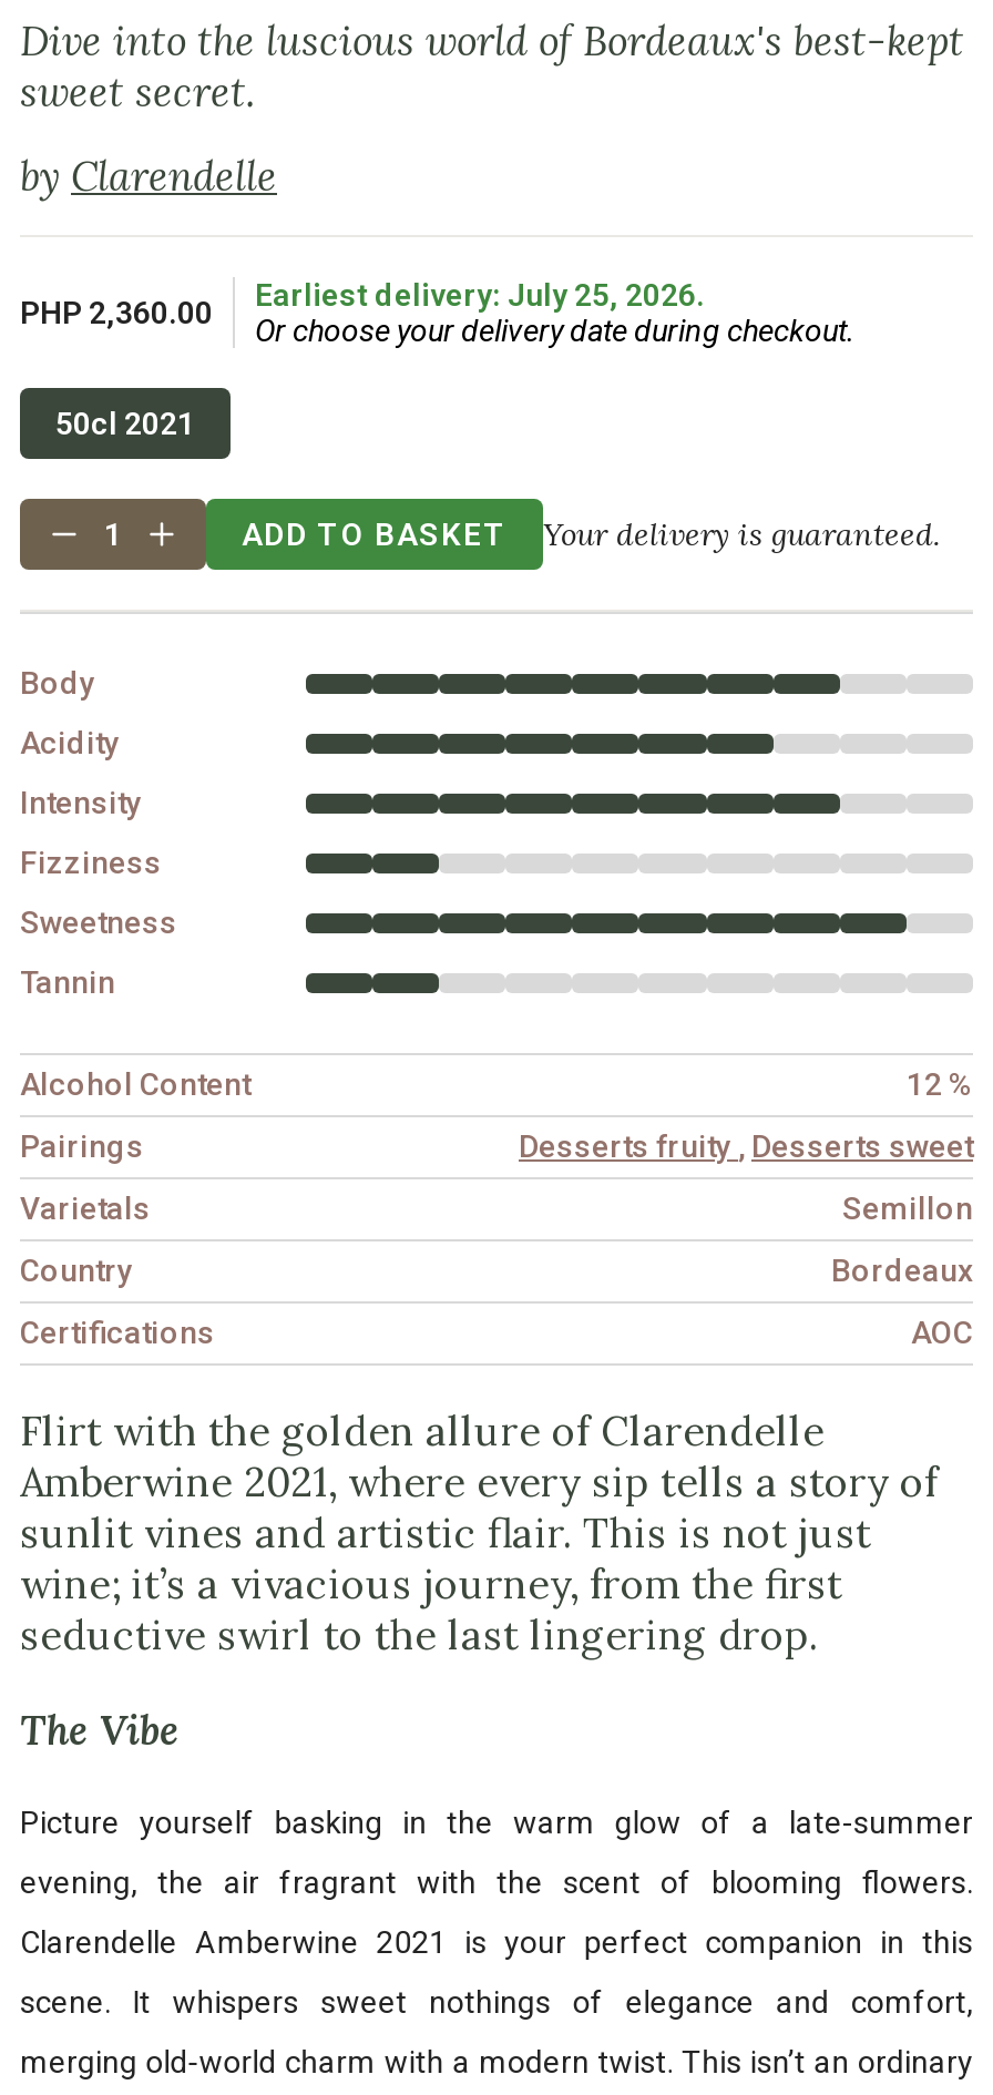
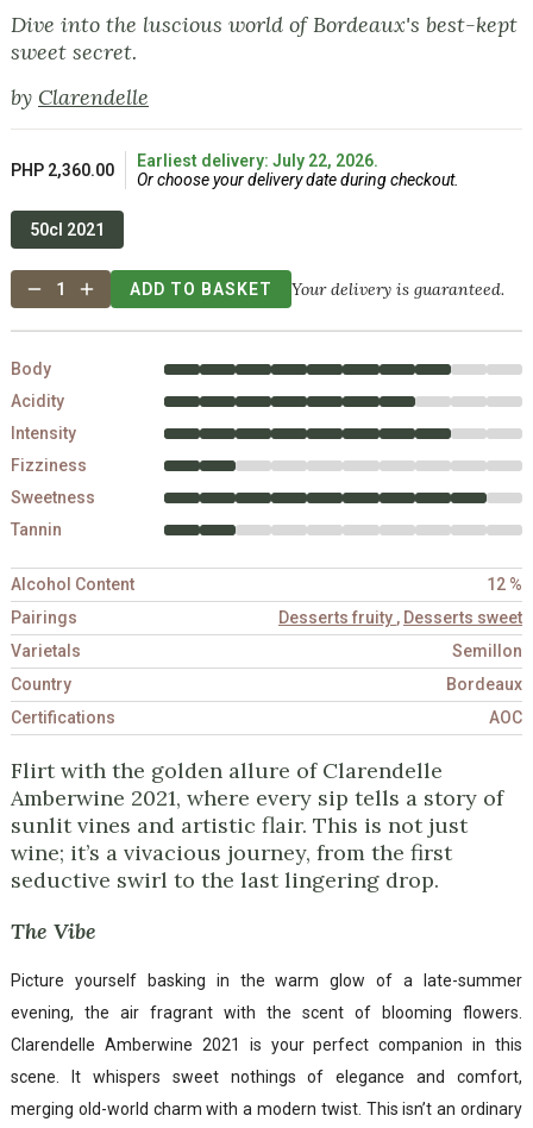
- Earliest delivery: July 25, 2026.
+ Earliest delivery: July 22, 2026.
